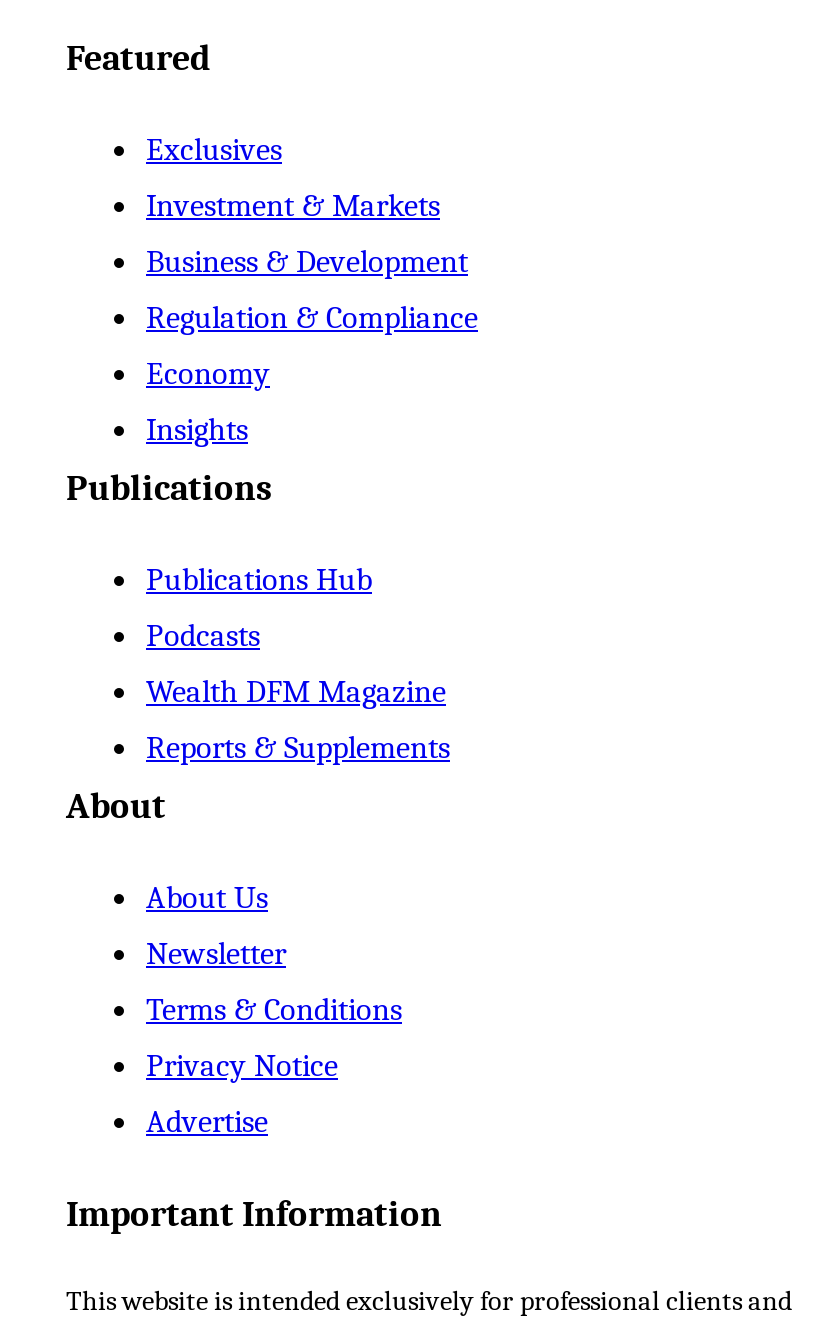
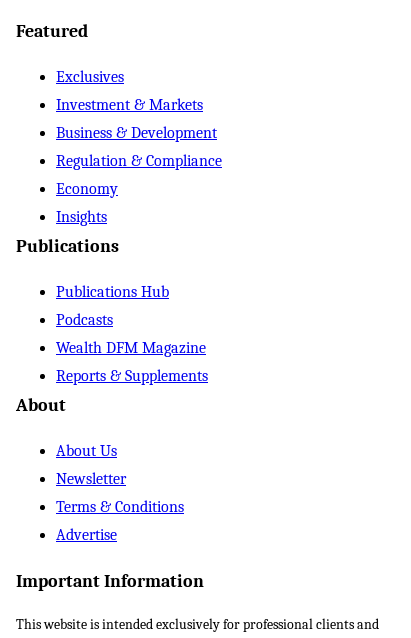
- Privacy Notice
